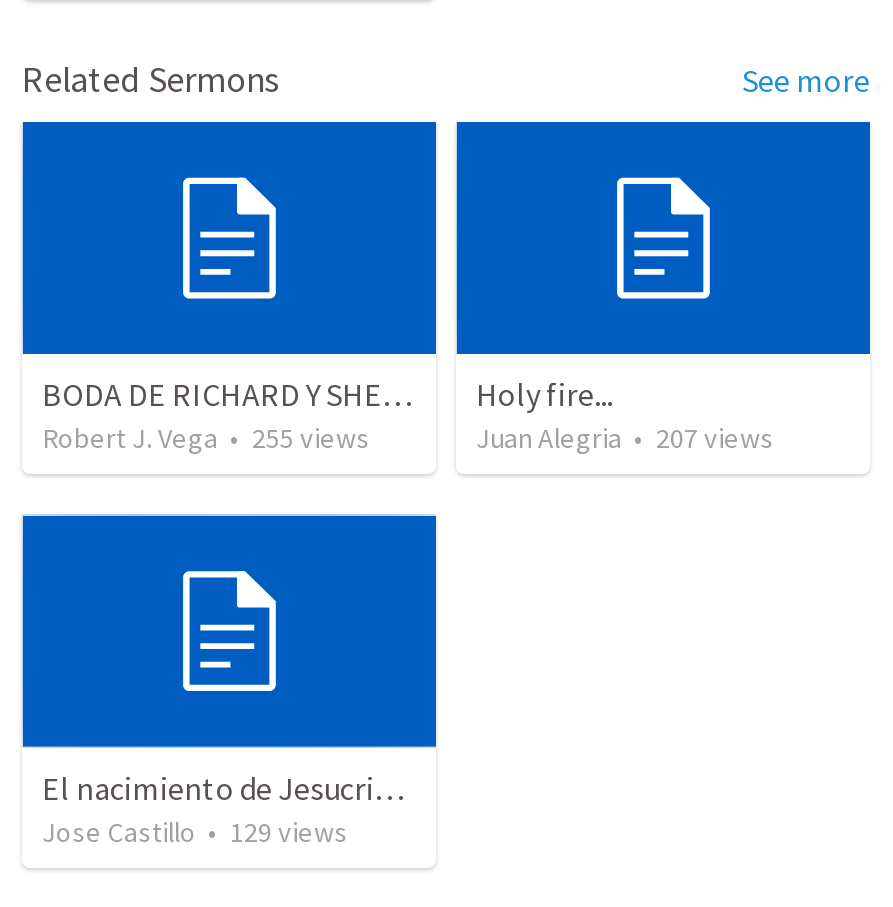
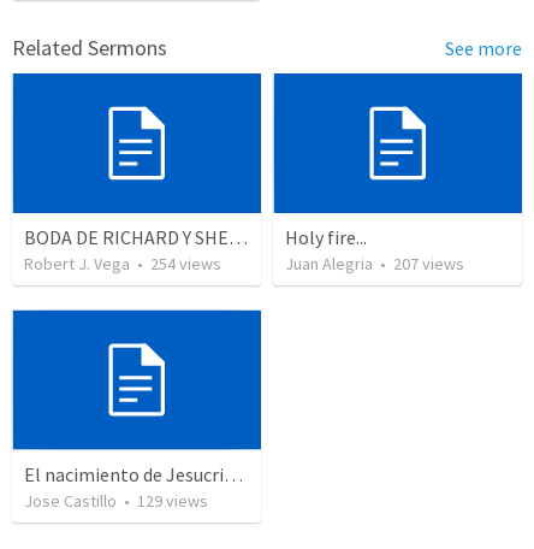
- Robert J. Vega • 255 views
+ Robert J. Vega • 254 views
